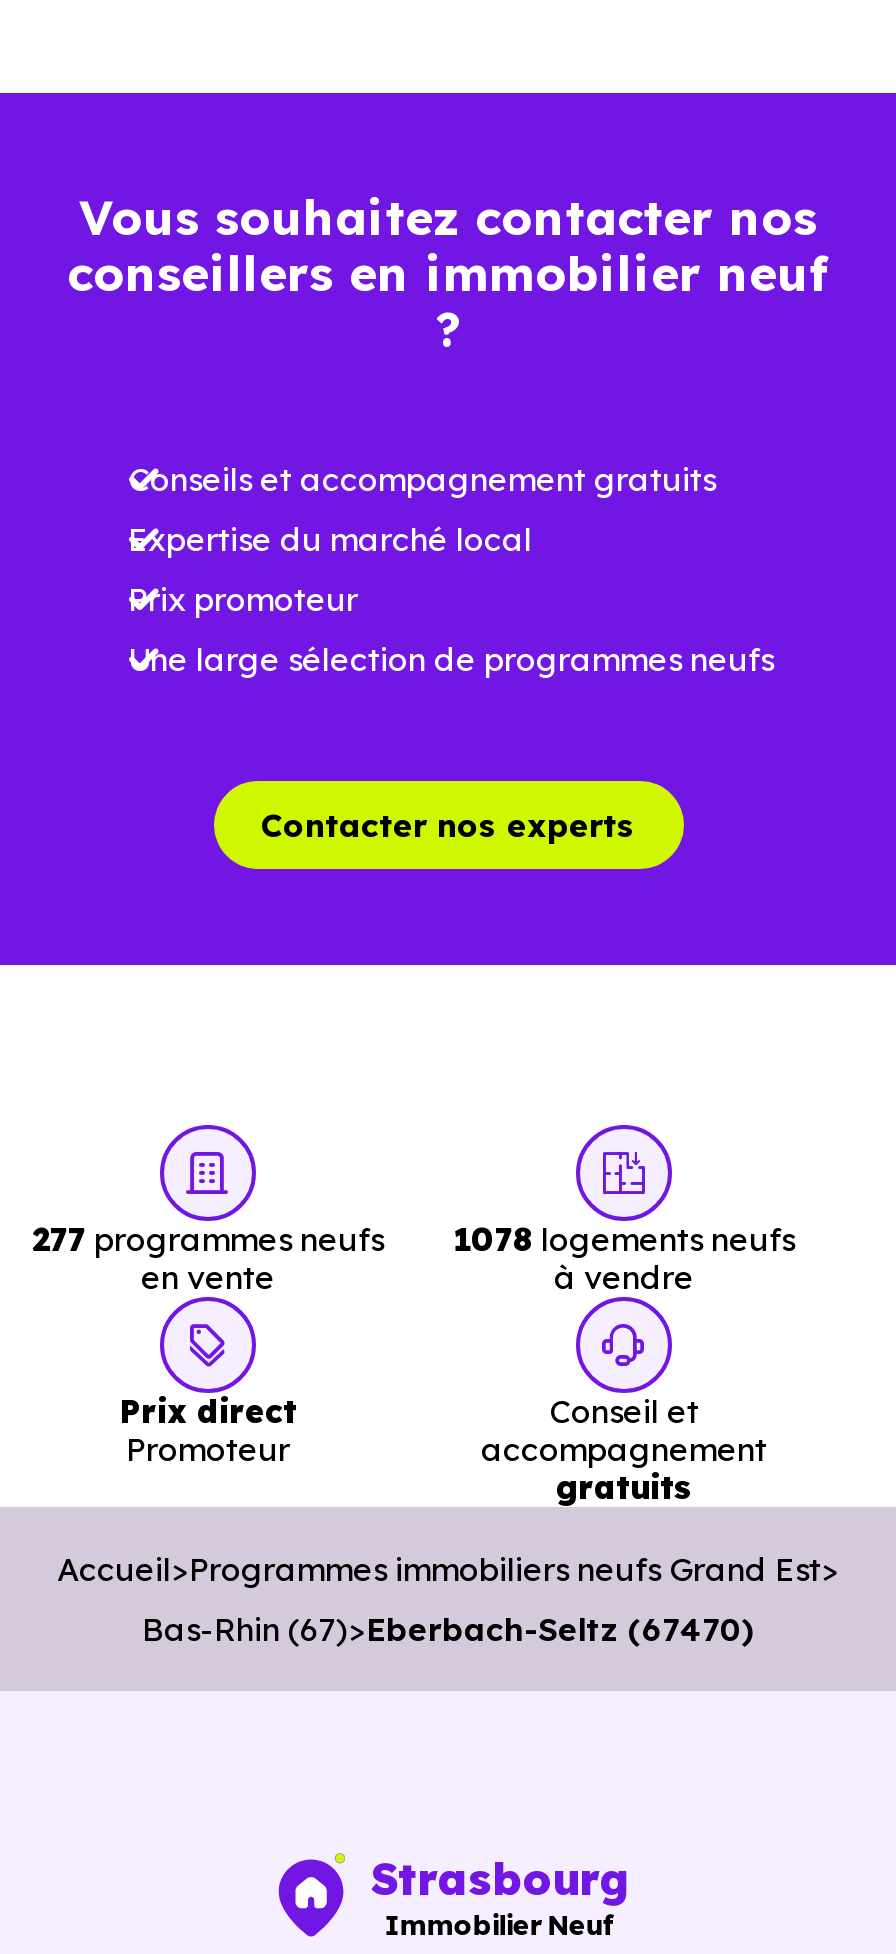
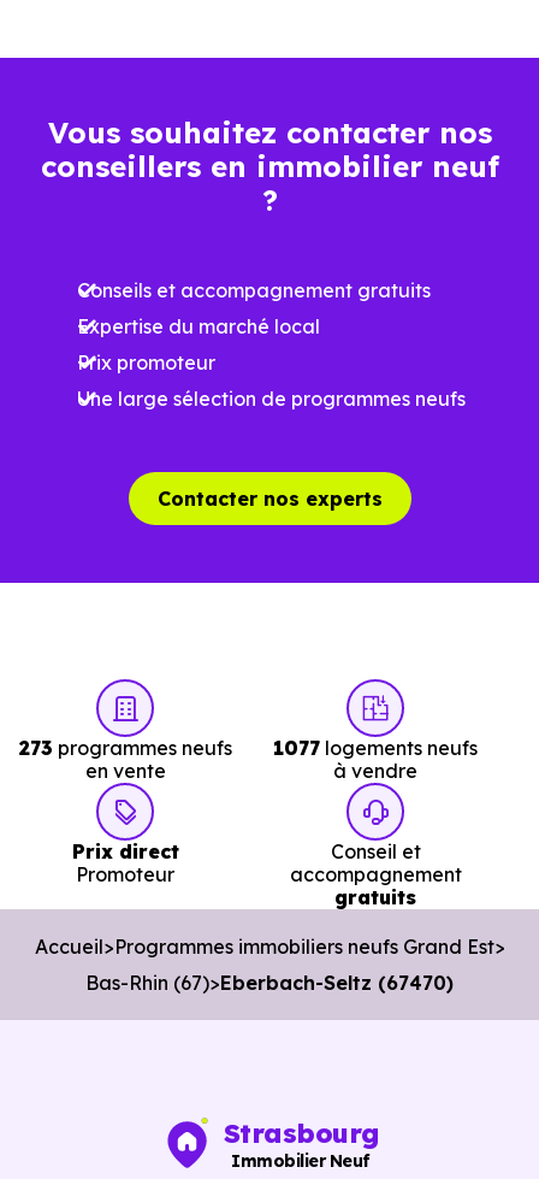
- 277 programmes neufs
+ 273 programmes neufs

- 1078 logements neufs
+ 1077 logements neufs
